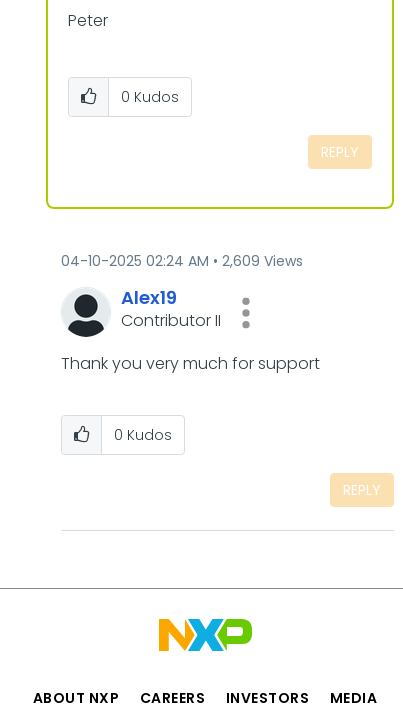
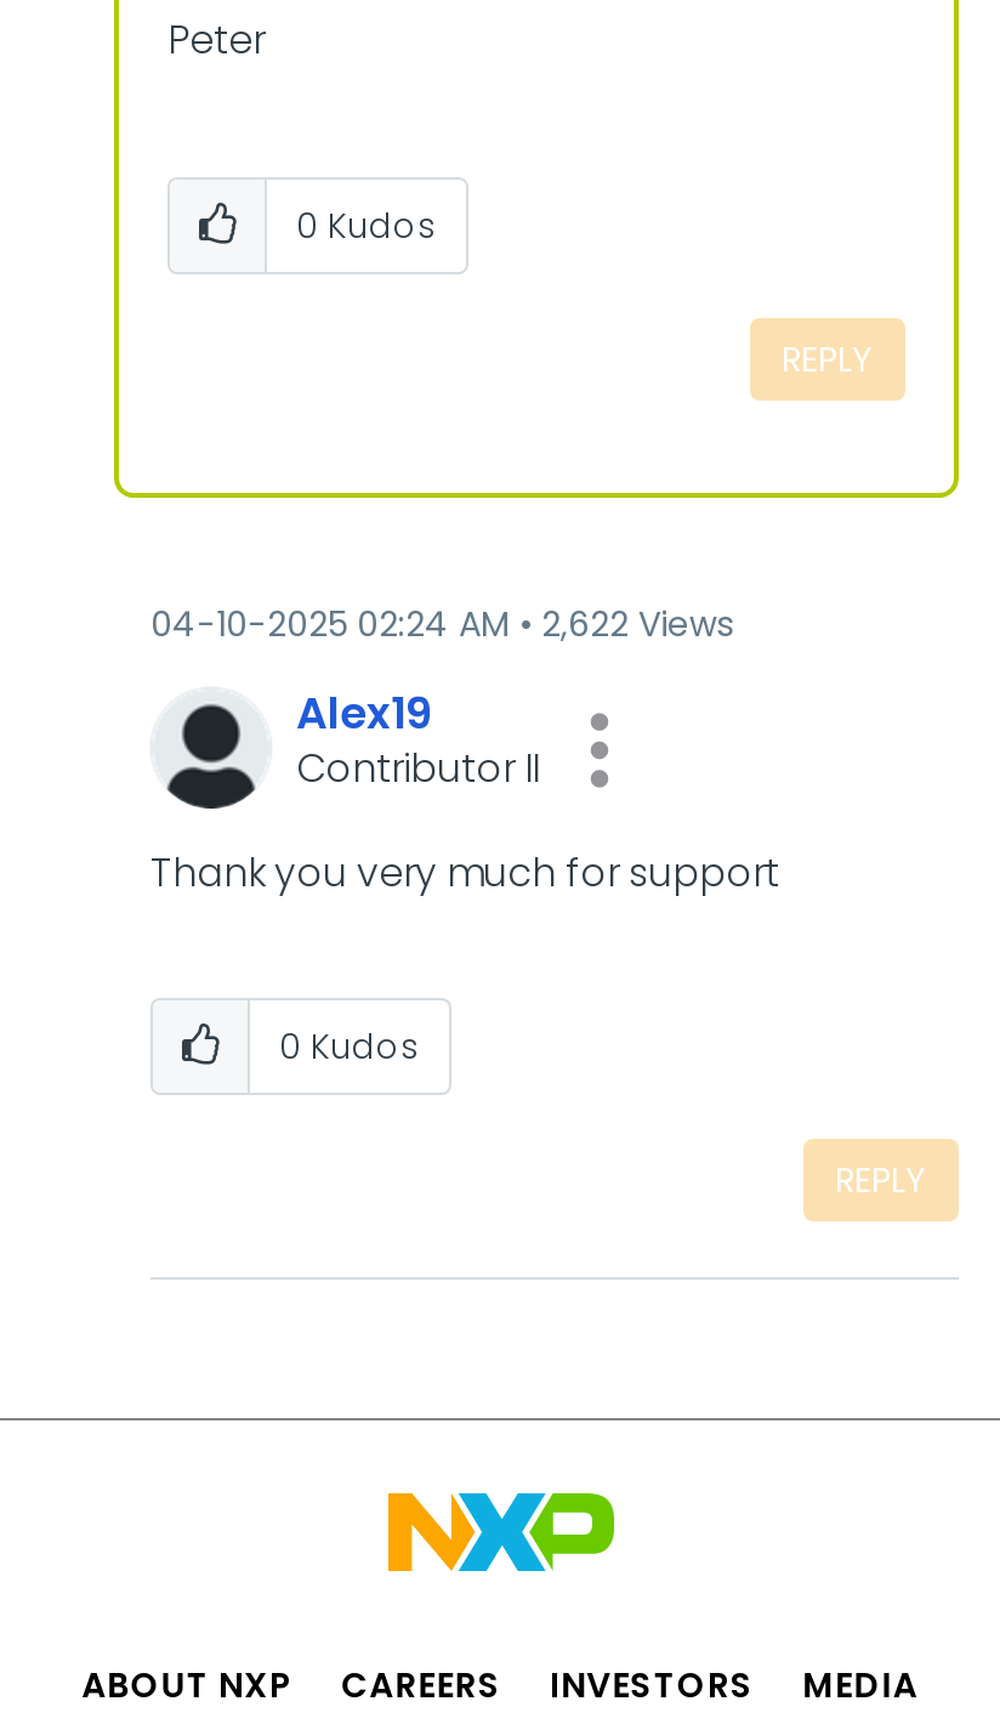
- 04-10-2025 02:24 AM 2,609 Views
+ 04-10-2025 02:24 AM 2,622 Views
